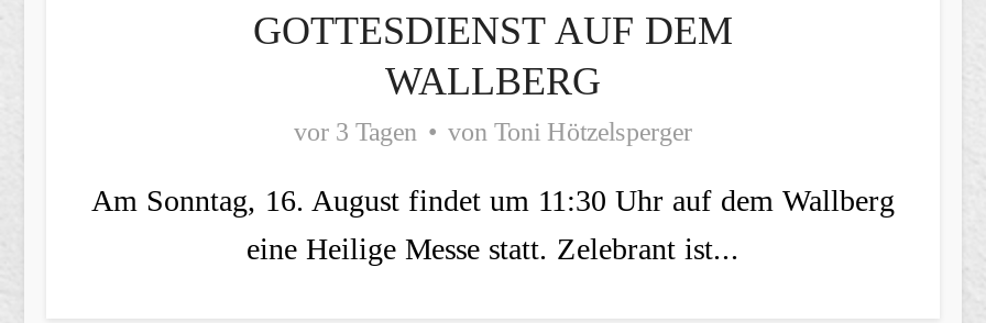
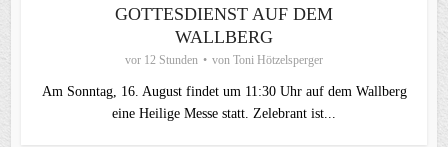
- vor 3 Tagen von Toni Hötzelsperger
+ vor 12 Stunden von Toni Hötzelsperger
